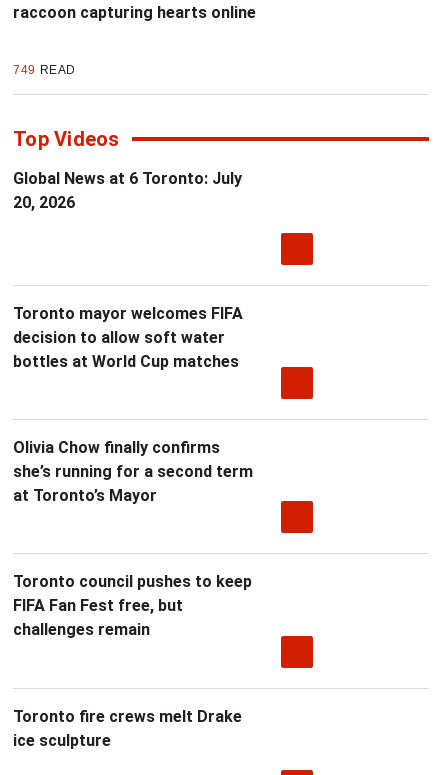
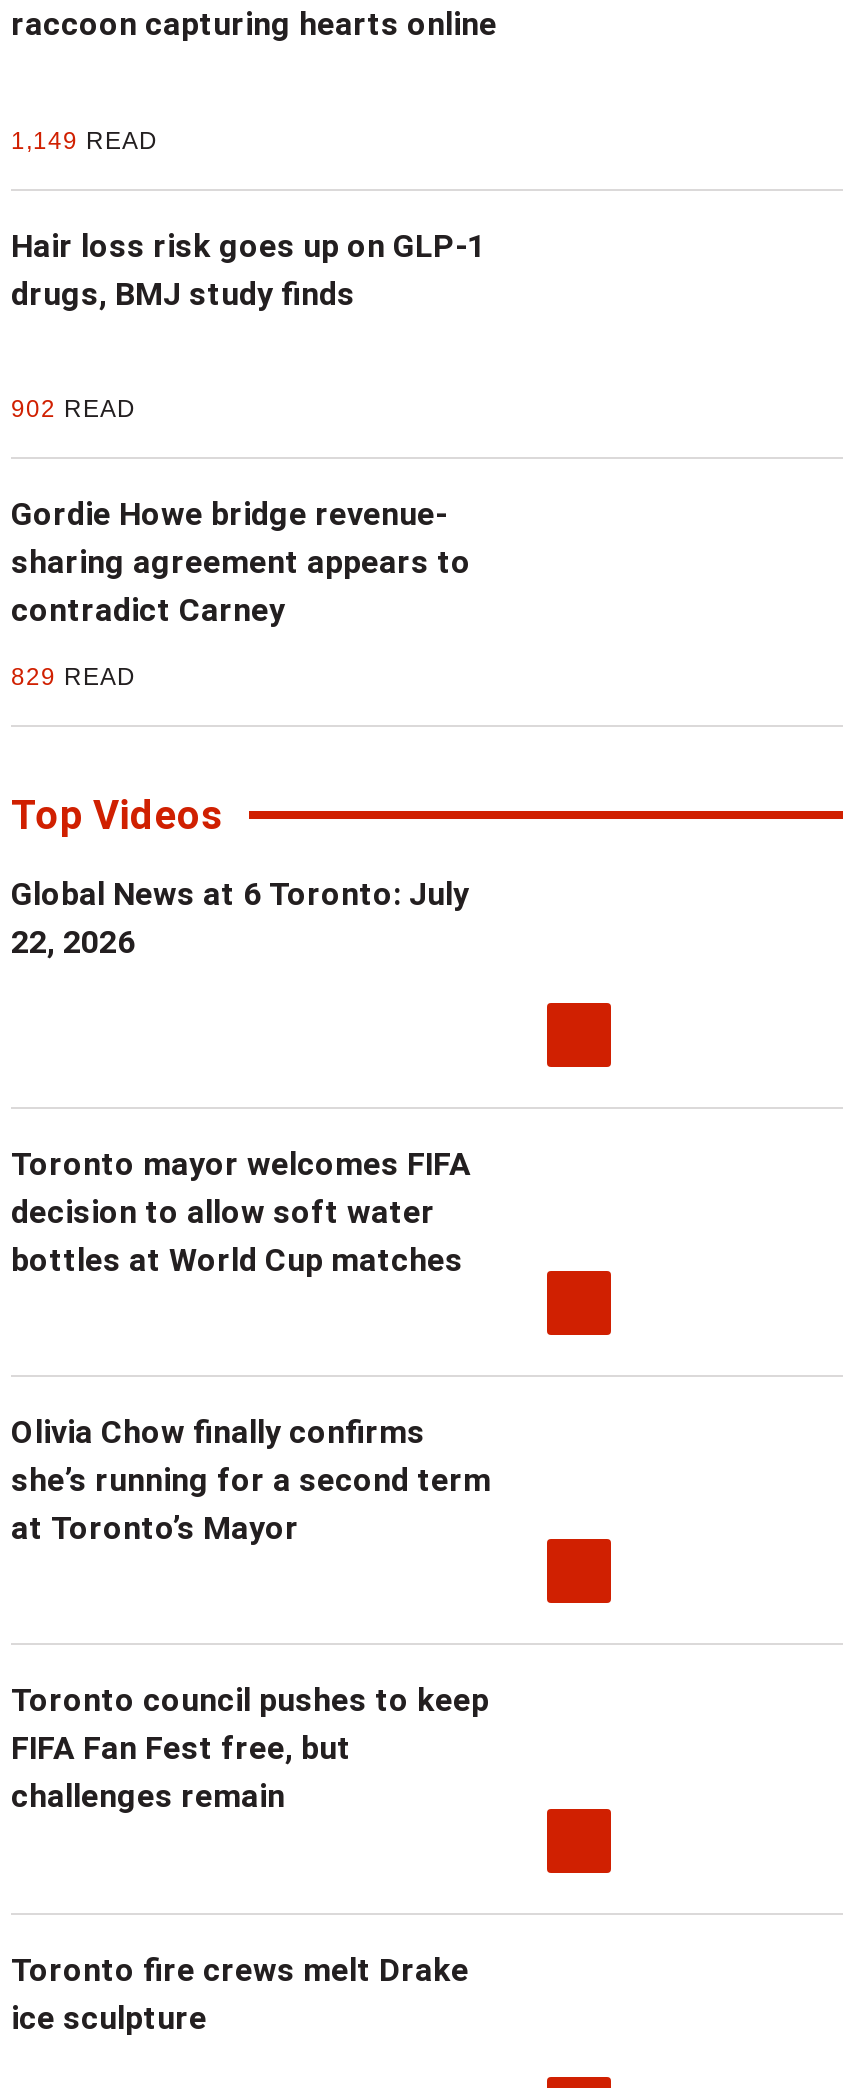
- 749 READ
+ 1,149 READ
+ Hair loss risk goes up on GLP-1
+ drugs, BMJ study finds
+ 902 READ
+ Gordie Howe bridge revenue-
+ sharing agreement appears to
+ contradict Carney
+ 829 READ

- 20, 2026
+ 22, 2026
